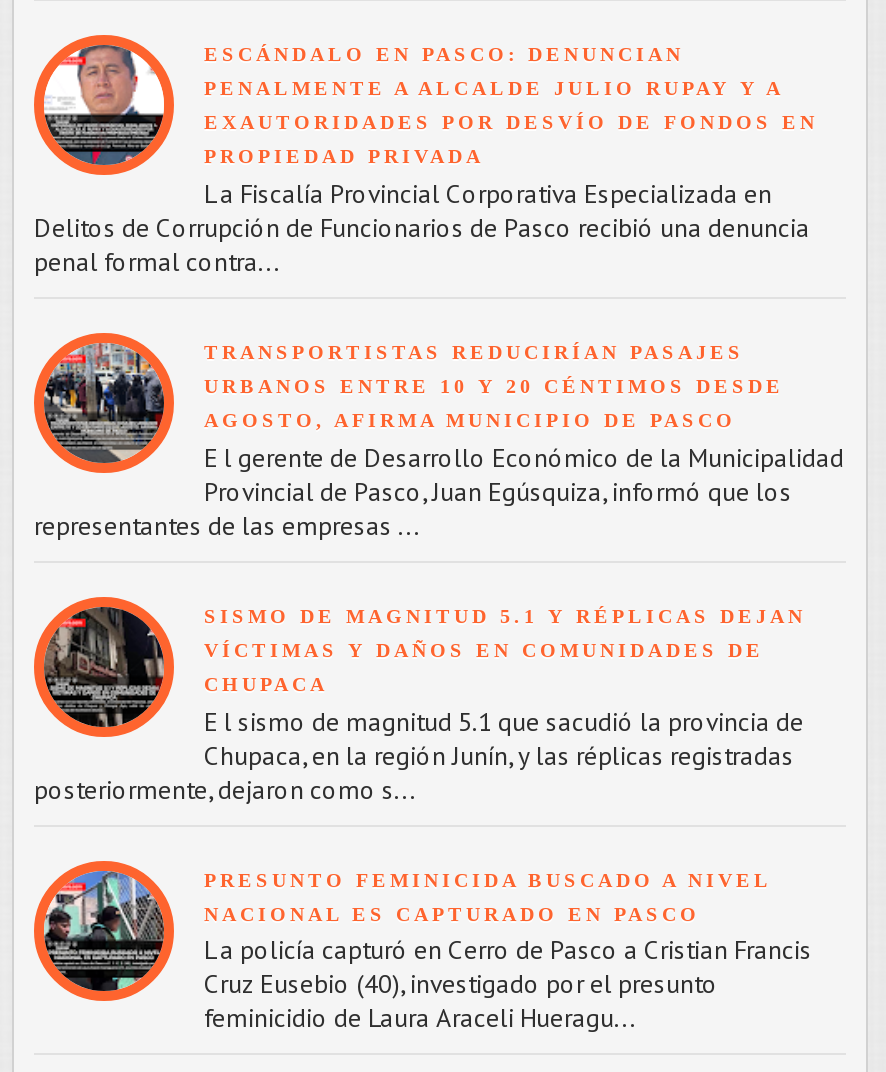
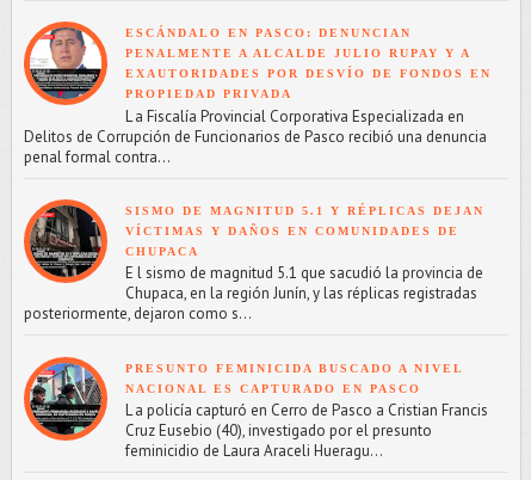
- [image]
- TRANSPORTISTAS REDUCIRÍAN PASAJES
- URBANOS ENTRE 10 Y 20 CÉNTIMOS DESDE
- AGOSTO, AFIRMA MUNICIPIO DE PASCO
- E l gerente de Desarrollo Económico de la Municipalidad
- Provincial de Pasco, Juan Egúsquiza, informó que los
- representantes de las empresas ...
